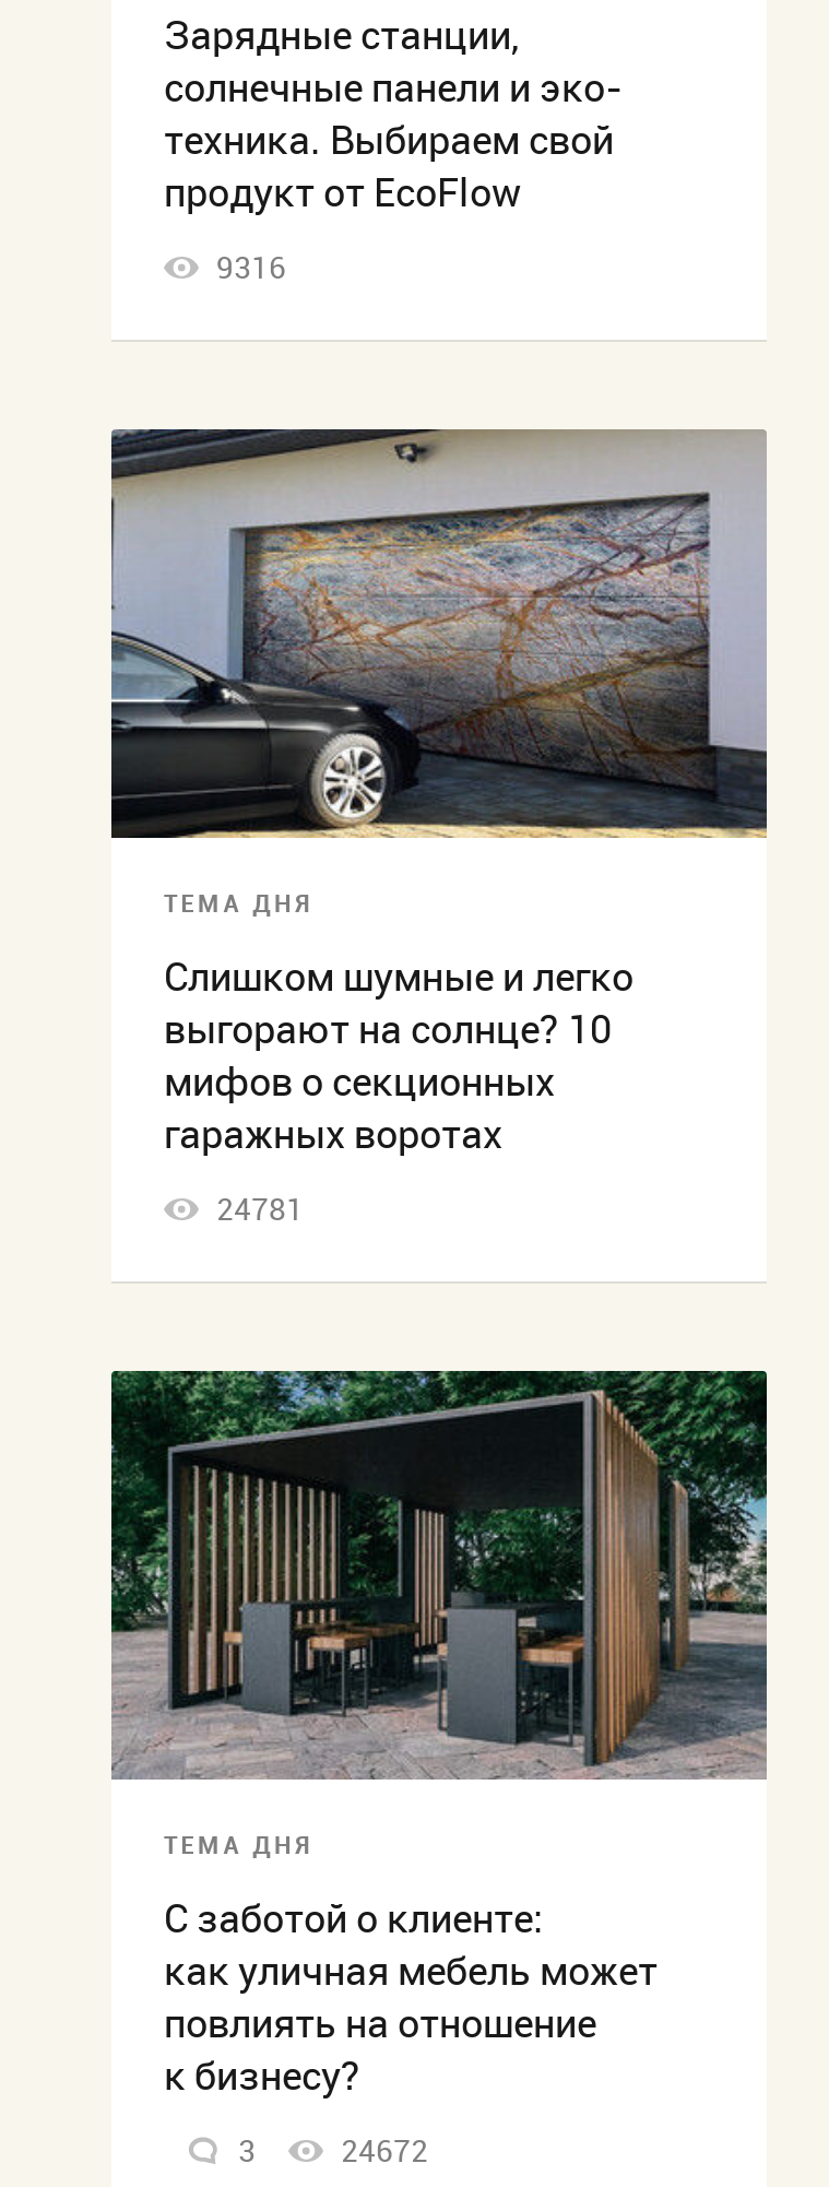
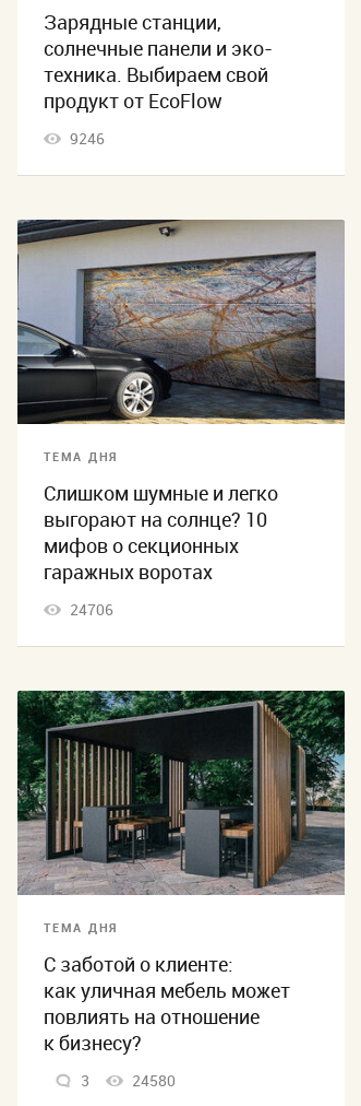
- 9316
+ 9246

- 24781
+ 24706

- 24672
+ 24580
